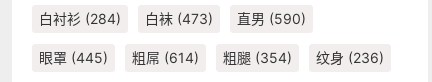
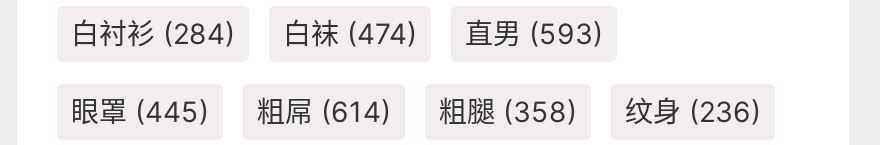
- 白袜(473)
+ 白袜(474)

- 直男(590)
+ 直男(593)

- 眼罩(445) 粗屌(614) 粗腿(354) 纹身(236)
+ 眼罩(445) 粗屌(614) 粗腿(358) 纹身(236)
